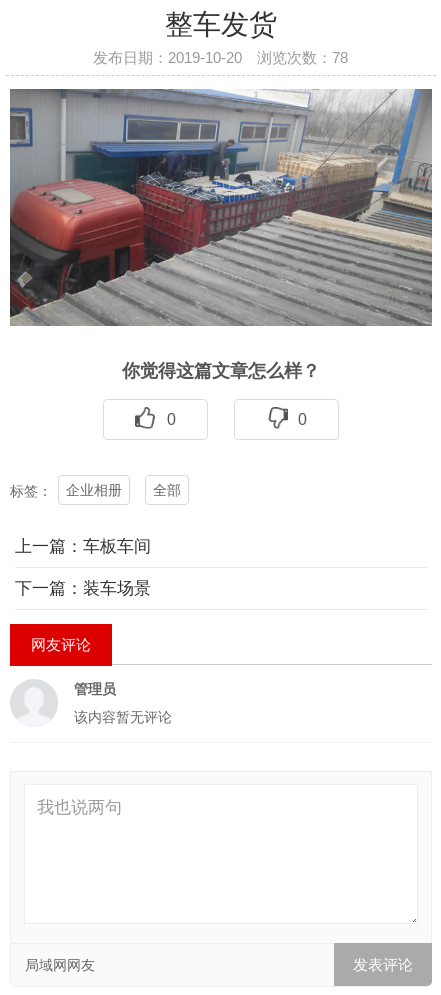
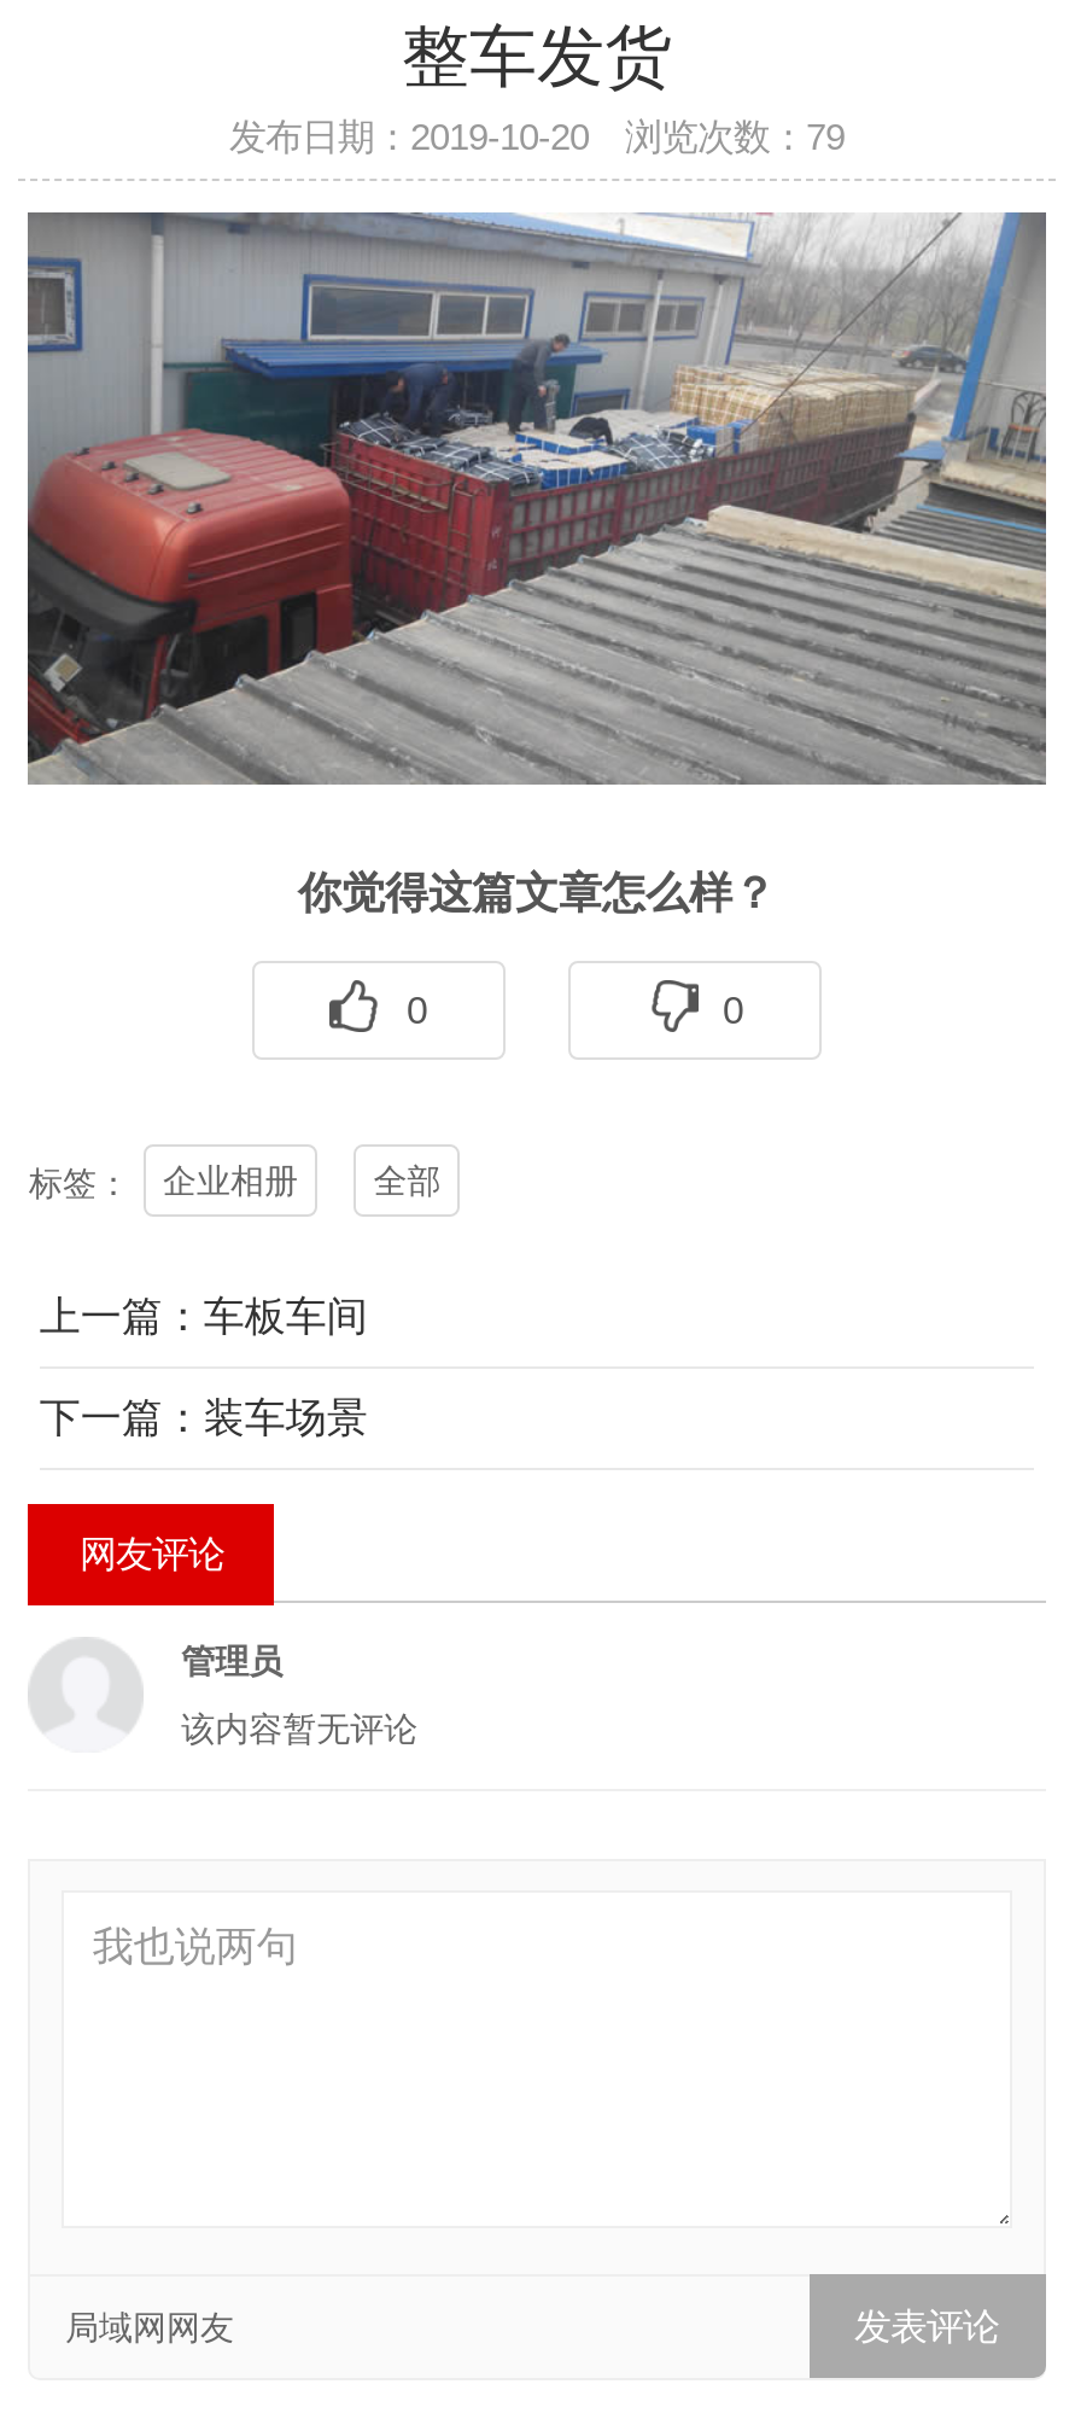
- 发布日期：2019-10-20 浏览次数：78
+ 发布日期：2019-10-20 浏览次数：79
